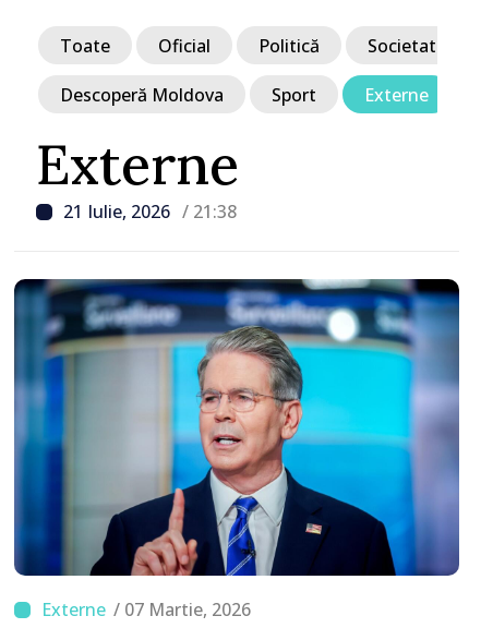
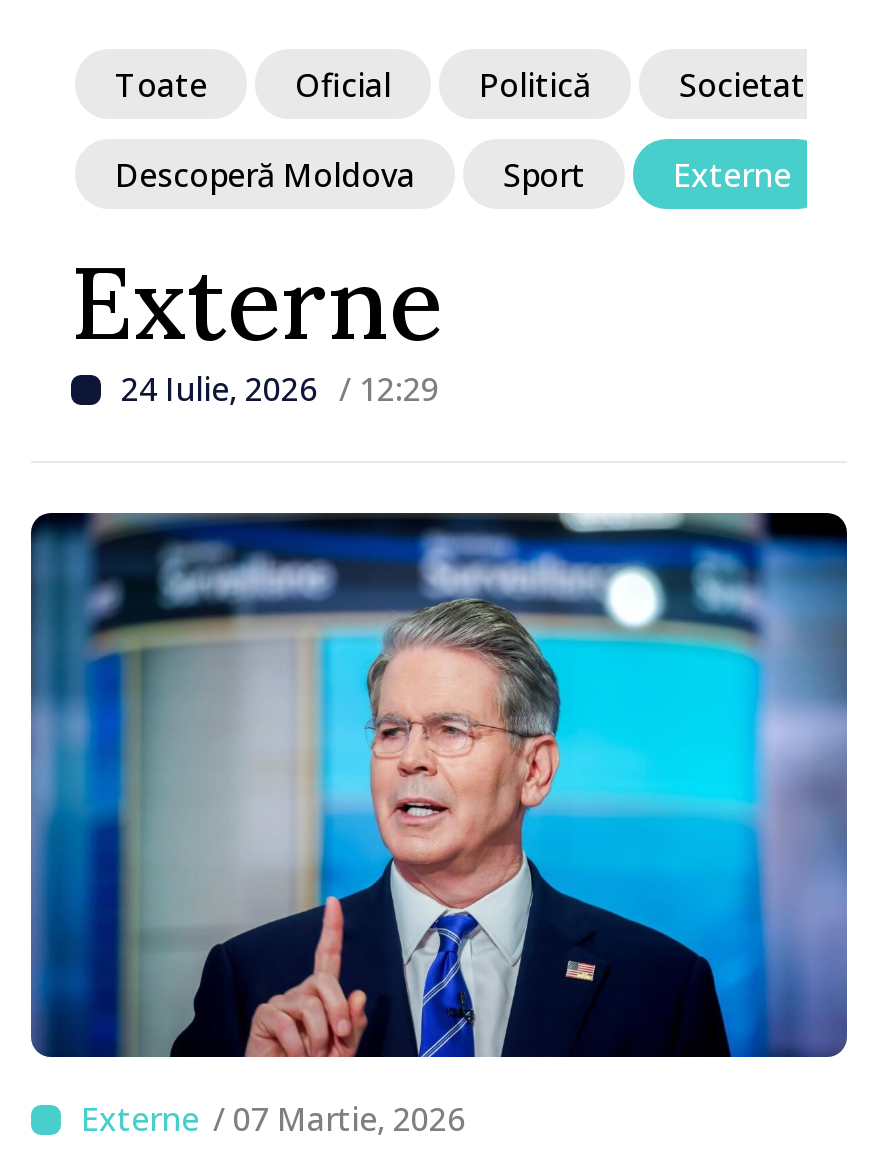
- 21 Iulie, 2026 / 21:38
+ 24 Iulie, 2026 / 12:29
